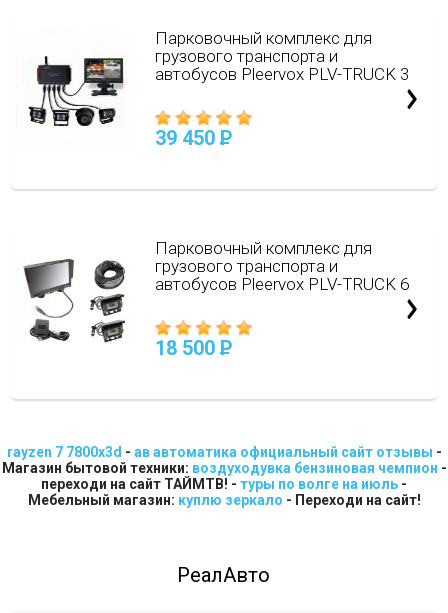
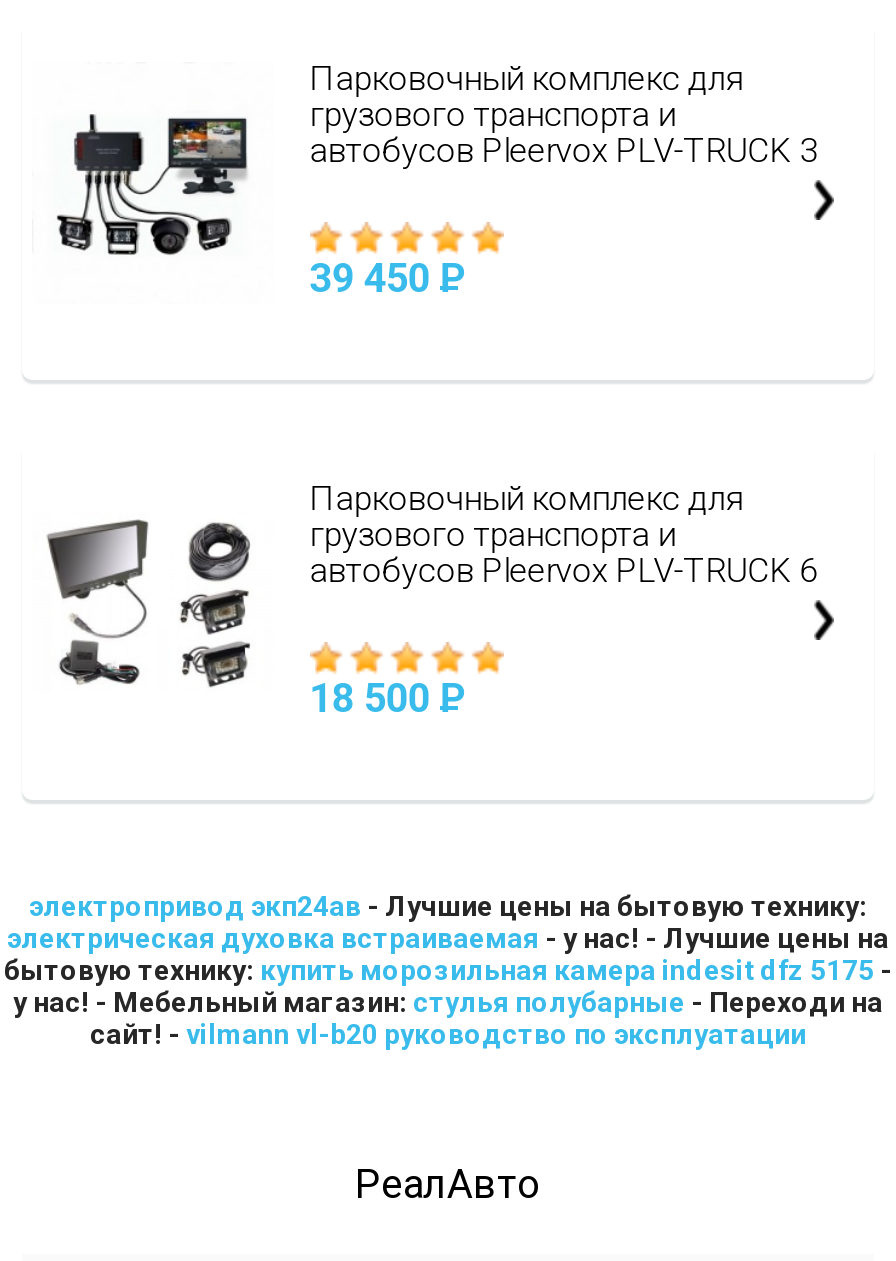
- rayzen 7 7800x3d - ав автоматика официальный сайт отзывы -
- Магазин бытовой техники: воздуходувка бензиновая чемпион -
- переходи на сайт ТАЙМТВ! - туры по волге на июль -
- Мебельный магазин: куплю зеркало - Переходи на сайт!
+ электропривод экп24ав - Лучшие цены на бытовую технику:
+ электрическая духовка встраиваемая - у нас! - Лучшие цены на
+ бытовую технику: купить морозильная камера indesit dfz 5175 -
+ у нас! - Мебельный магазин: стулья полубарные - Переходи на
+ сайт! - vilmann vl-b20 руководство по эксплуатации
